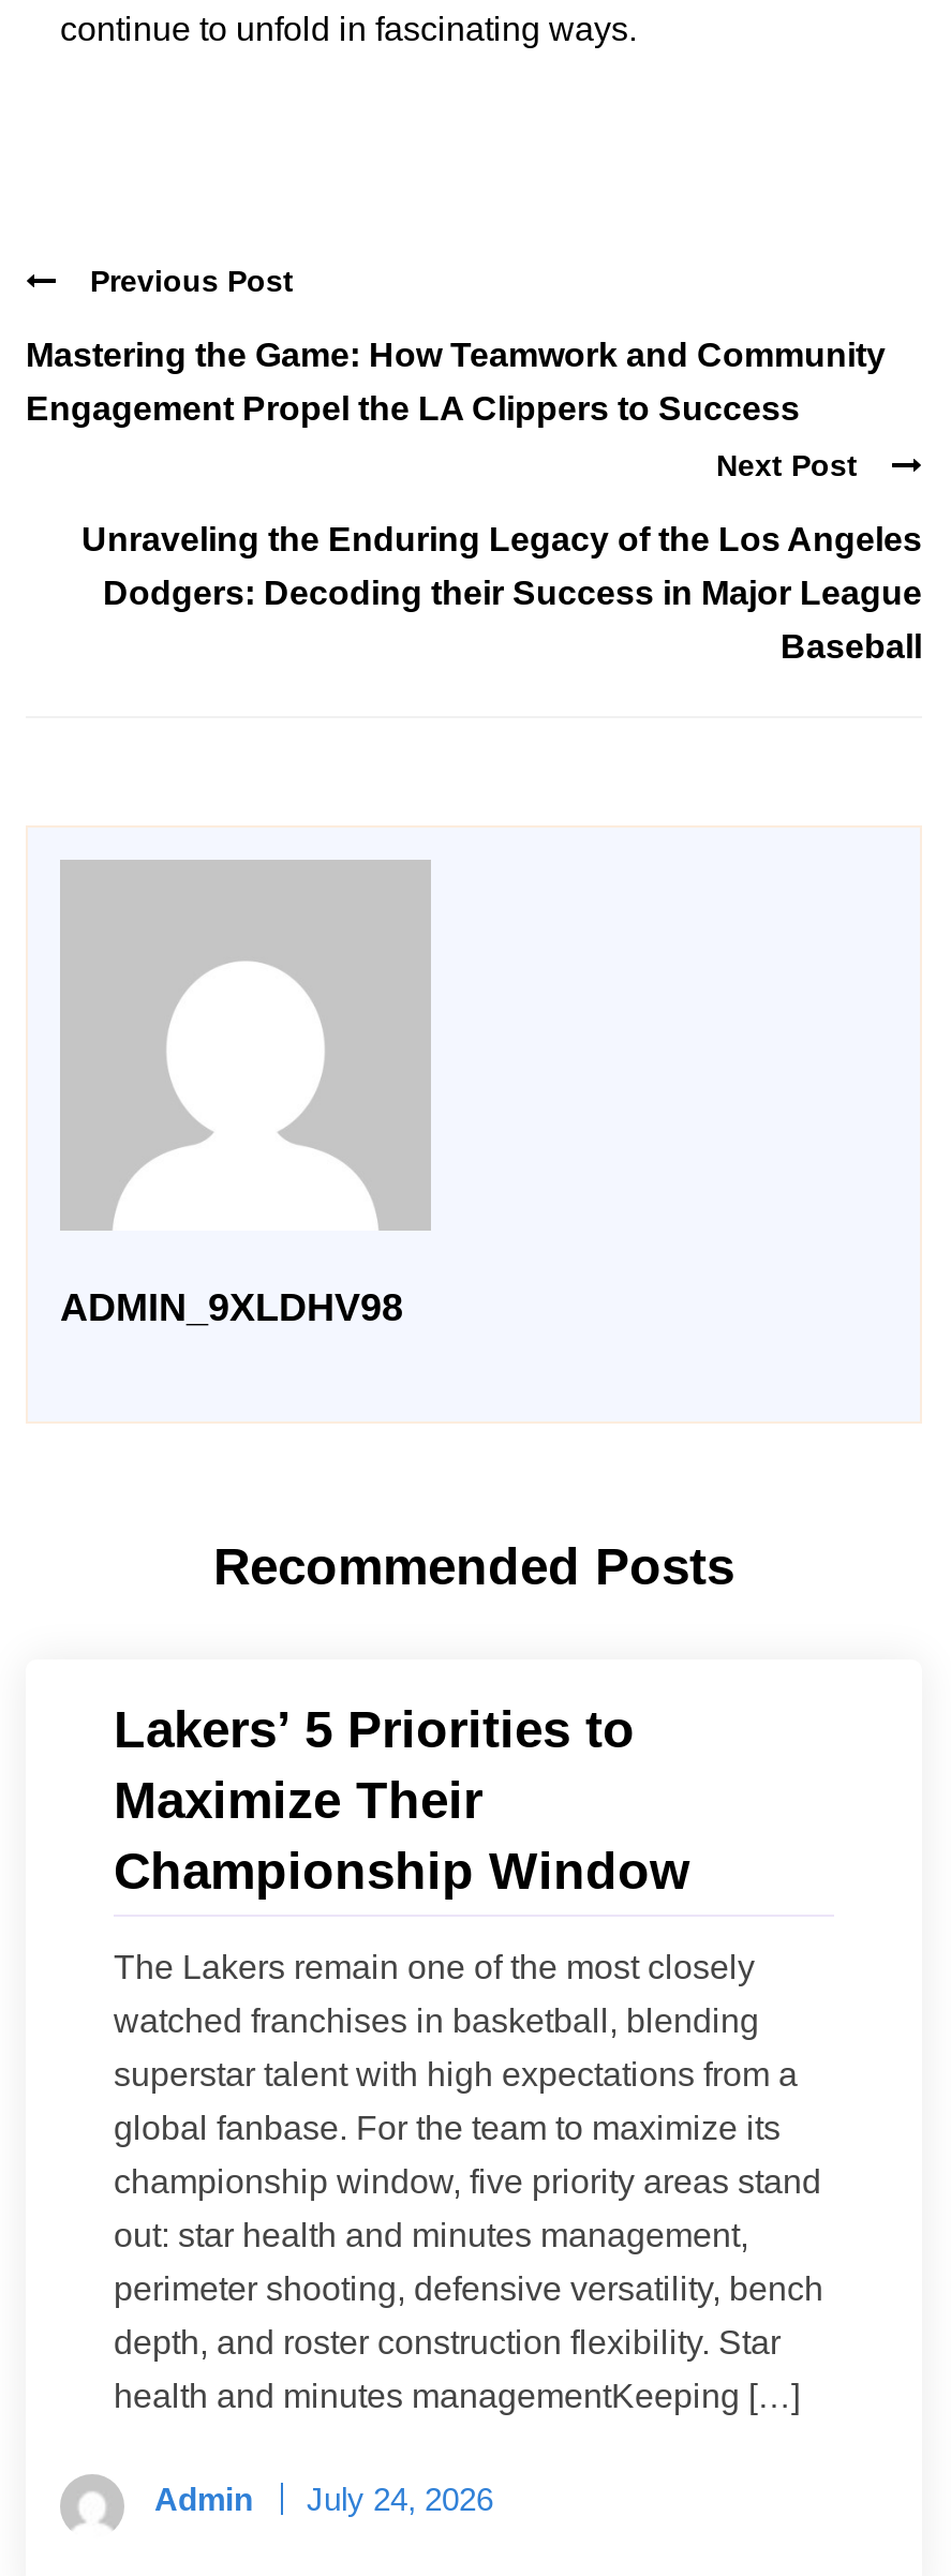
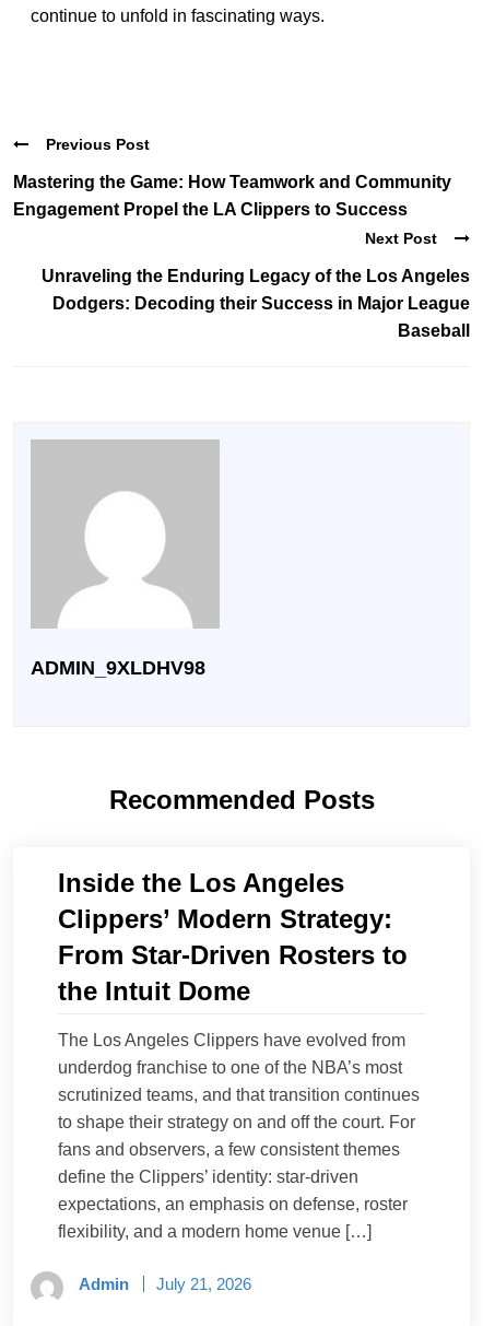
- Lakers’ 5 Priorities to
- Maximize Their
- Championship Window
- The Lakers remain one of the most closely
- watched franchises in basketball, blending
- superstar talent with high expectations from a
- global fanbase. For the team to maximize its
- championship window, five priority areas stand
- out: star health and minutes management,
- perimeter shooting, defensive versatility, bench
- depth, and roster construction flexibility. Star
- health and minutes managementKeeping […]
+ Inside the Los Angeles
+ Clippers’ Modern Strategy:
+ From Star-Driven Rosters to
+ the Intuit Dome
+ The Los Angeles Clippers have evolved from
+ underdog franchise to one of the NBA’s most
+ scrutinized teams, and that transition continues
+ to shape their strategy on and off the court. For
+ fans and observers, a few consistent themes
+ define the Clippers’ identity: star-driven
+ expectations, an emphasis on defense, roster
+ flexibility, and a modern home venue […]

- Admin July 24, 2026
+ Admin July 21, 2026
